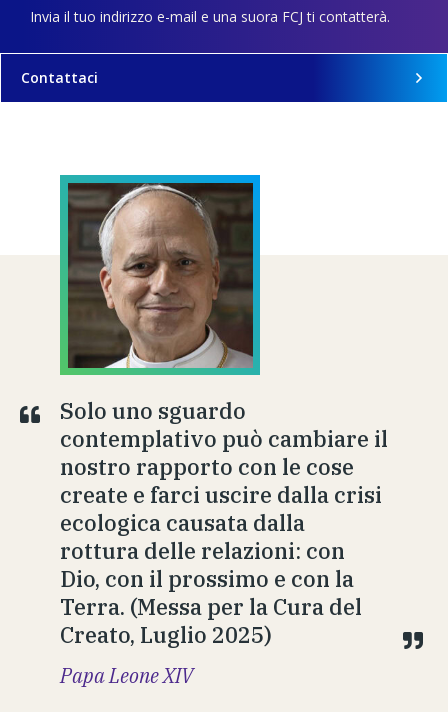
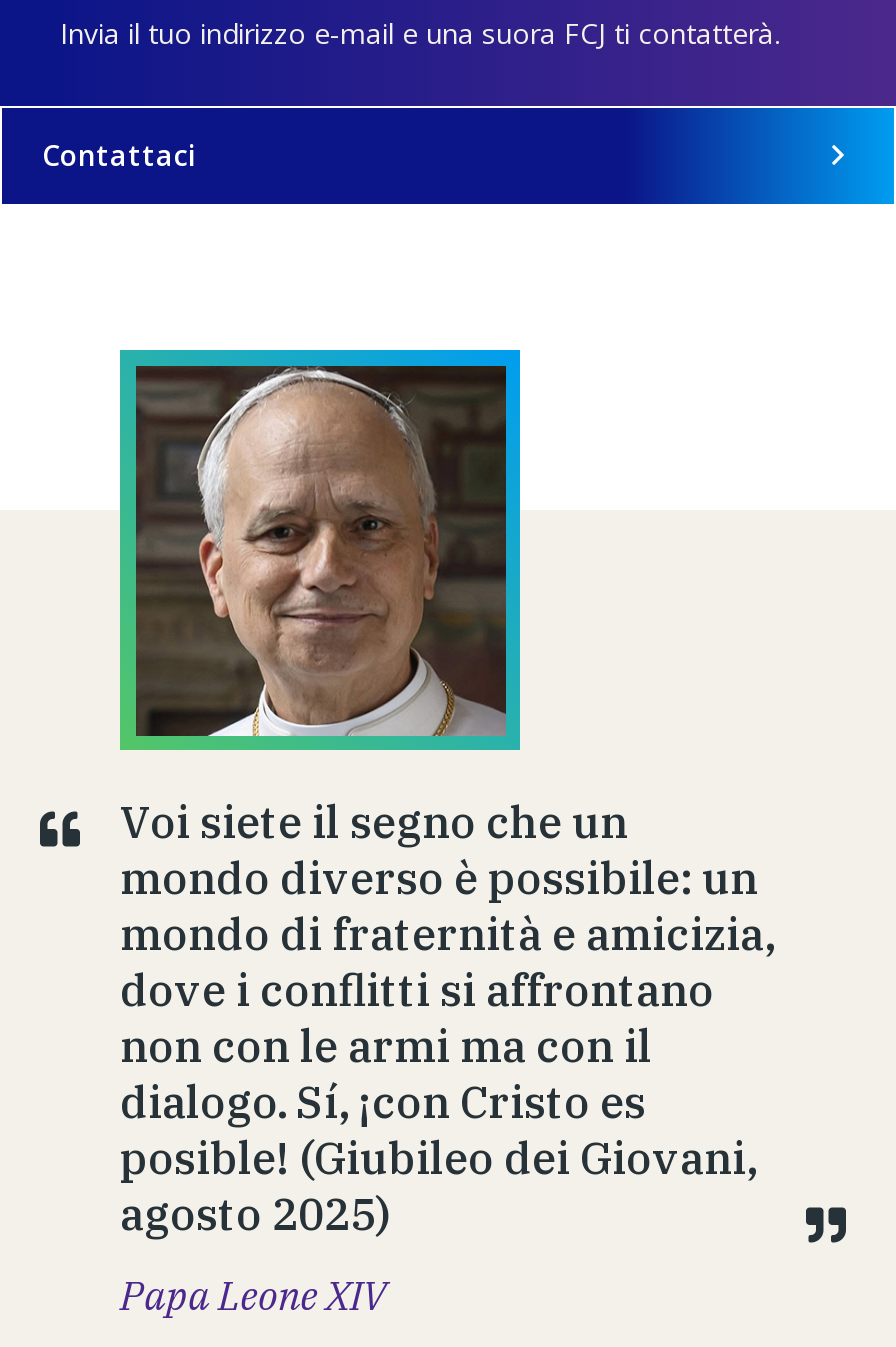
- Solo uno sguardo
- contemplativo può cambiare il
- nostro rapporto con le cose
- create e farci uscire dalla crisi
- ecologica causata dalla
- rottura delle relazioni: con
- Dio, con il prossimo e con la
- Terra. (Messa per la Cura del
- Creato, Luglio 2025)
+ Voi siete il segno che un
+ mondo diverso è possibile: un
+ mondo di fraternità e amicizia,
+ dove i conflitti si affrontano
+ non con le armi ma con il
+ dialogo. Sí, ¡con Cristo es
+ posible! (Giubileo dei Giovani,
+ agosto 2025)
